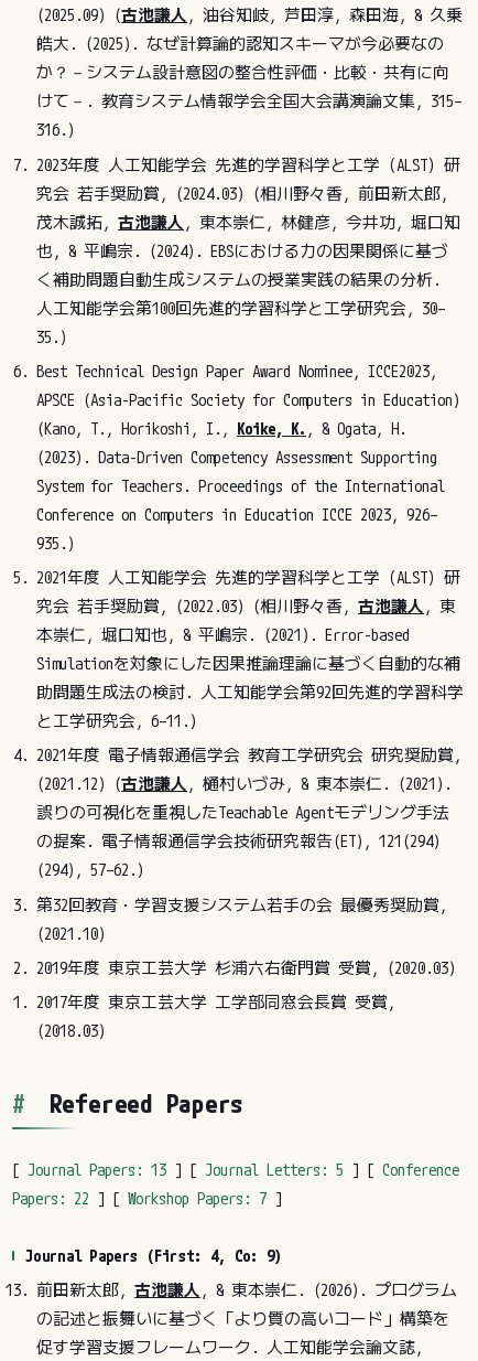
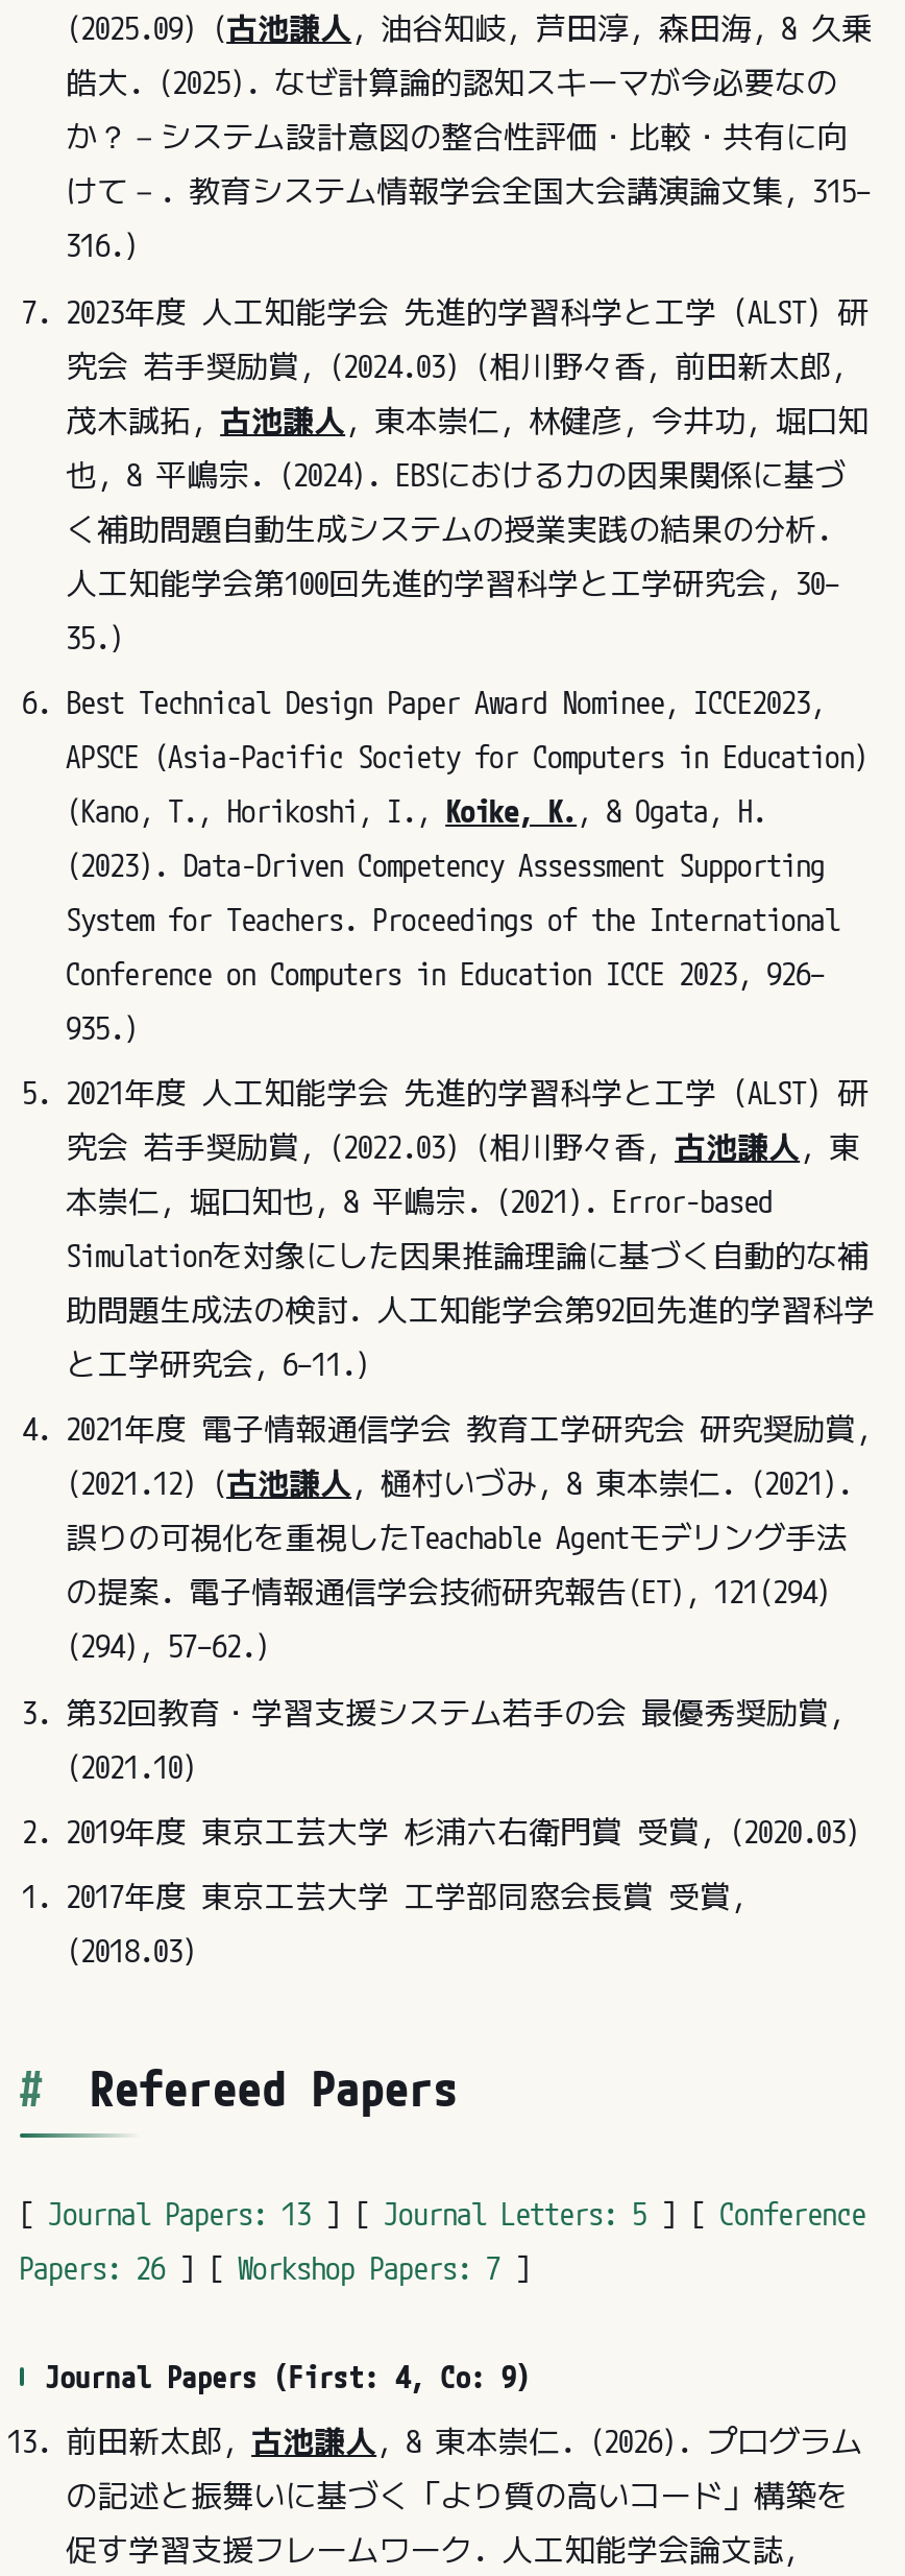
- Papers: 22] [Workshop Papers: 7]
+ Papers: 26] [Workshop Papers: 7]
